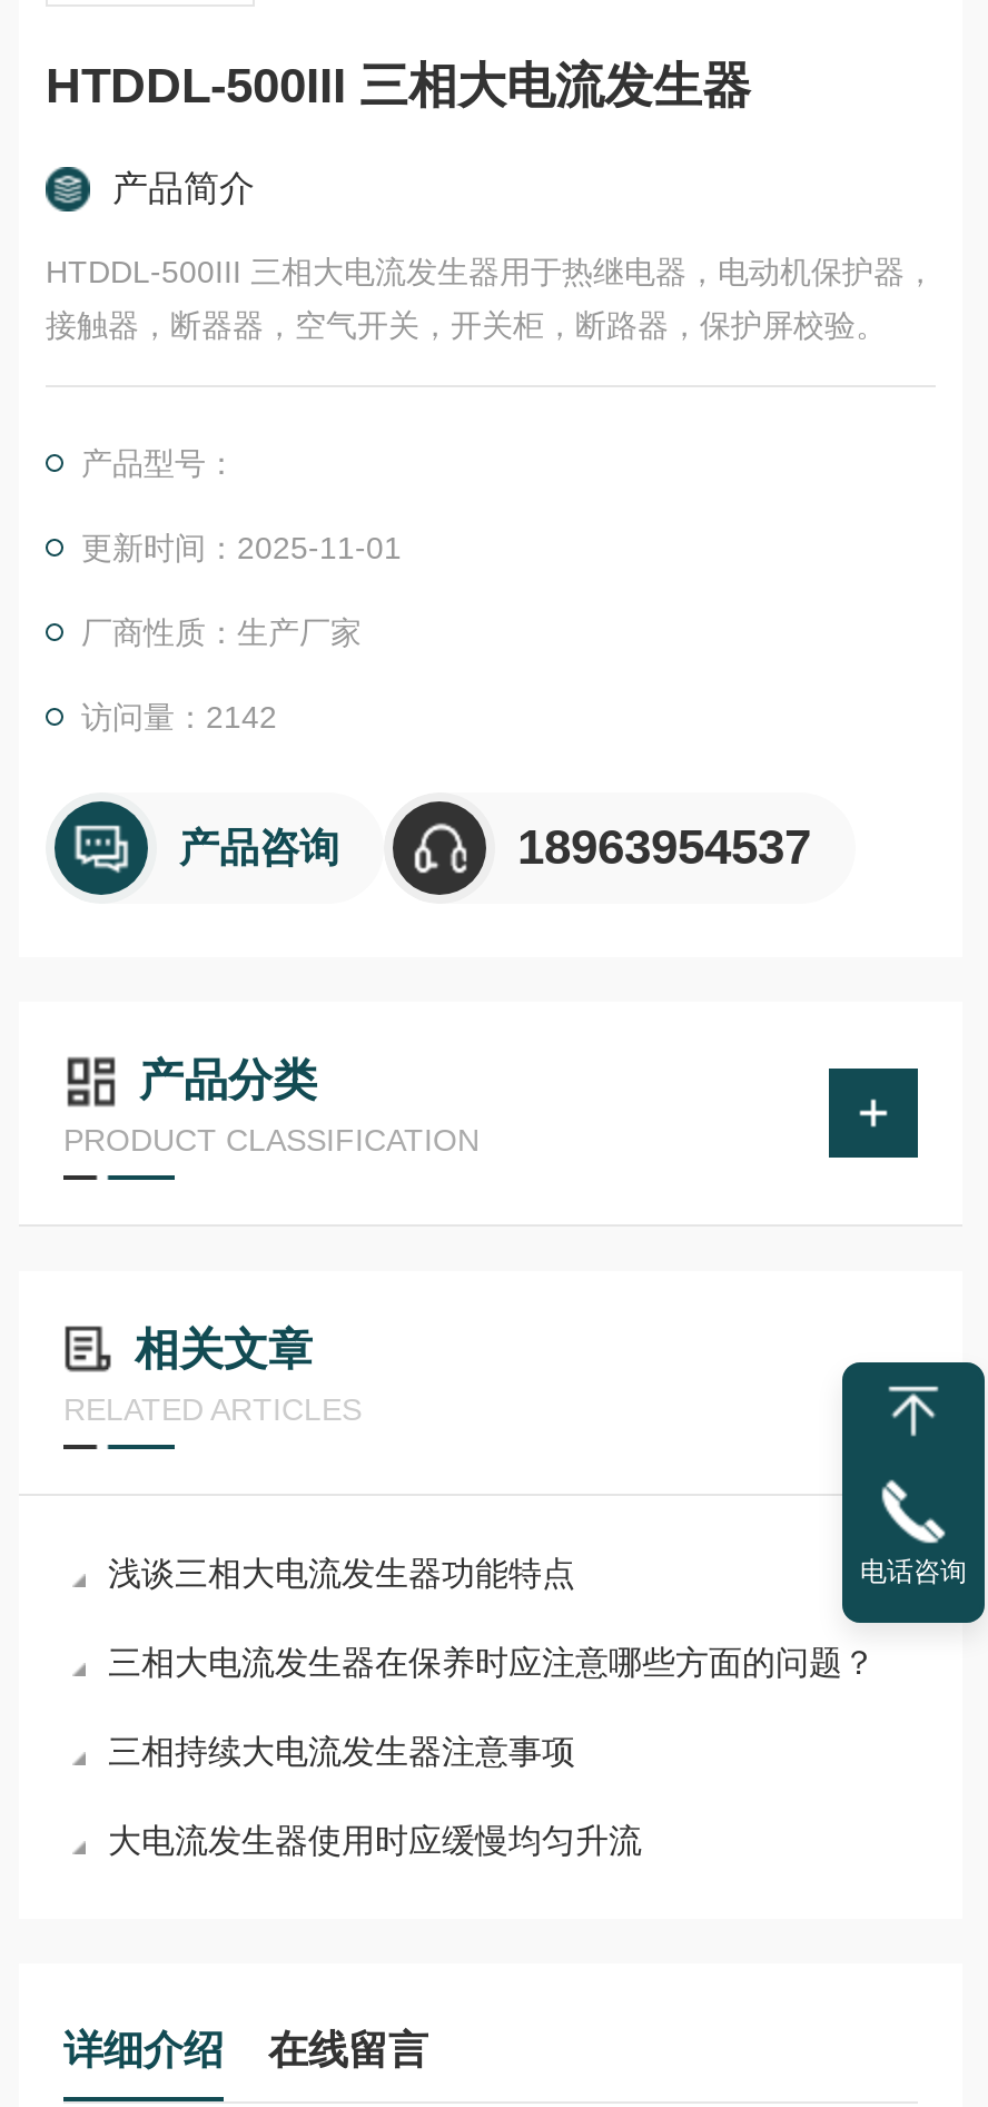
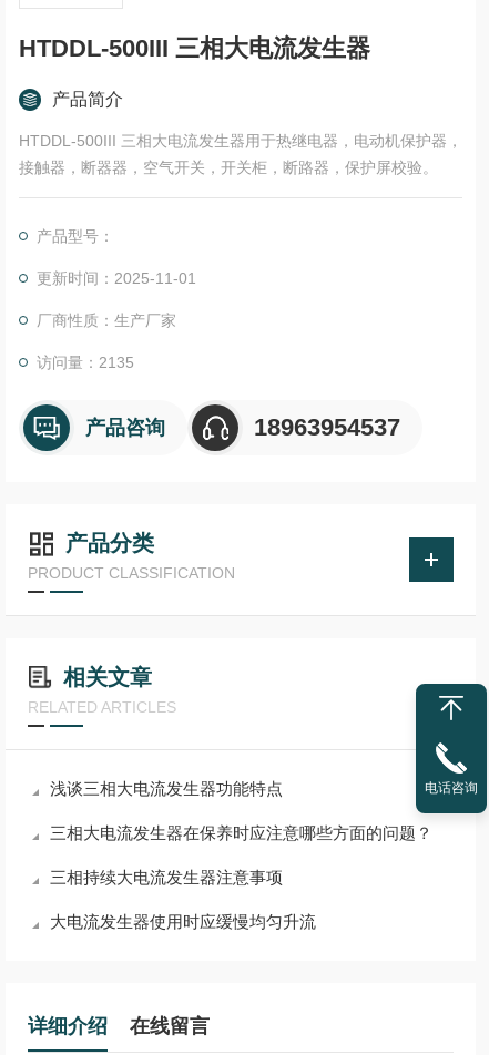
- 访问量：2142
+ 访问量：2135
